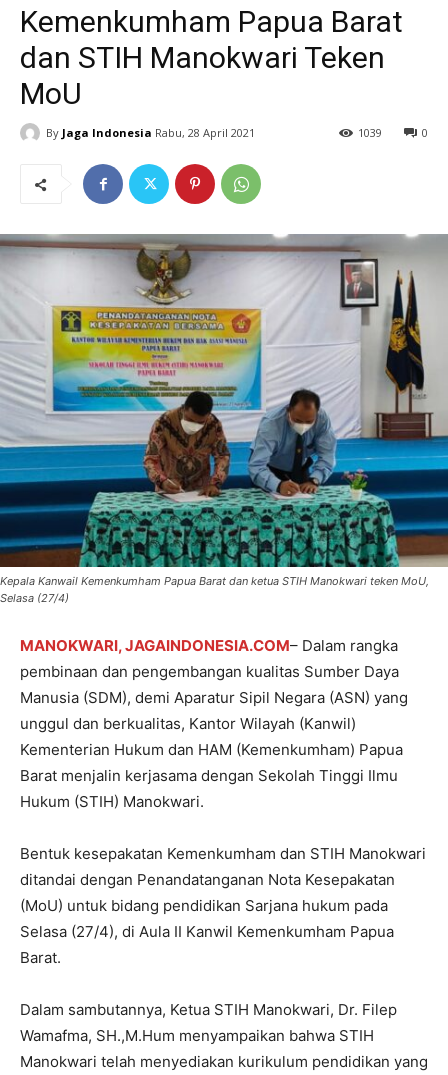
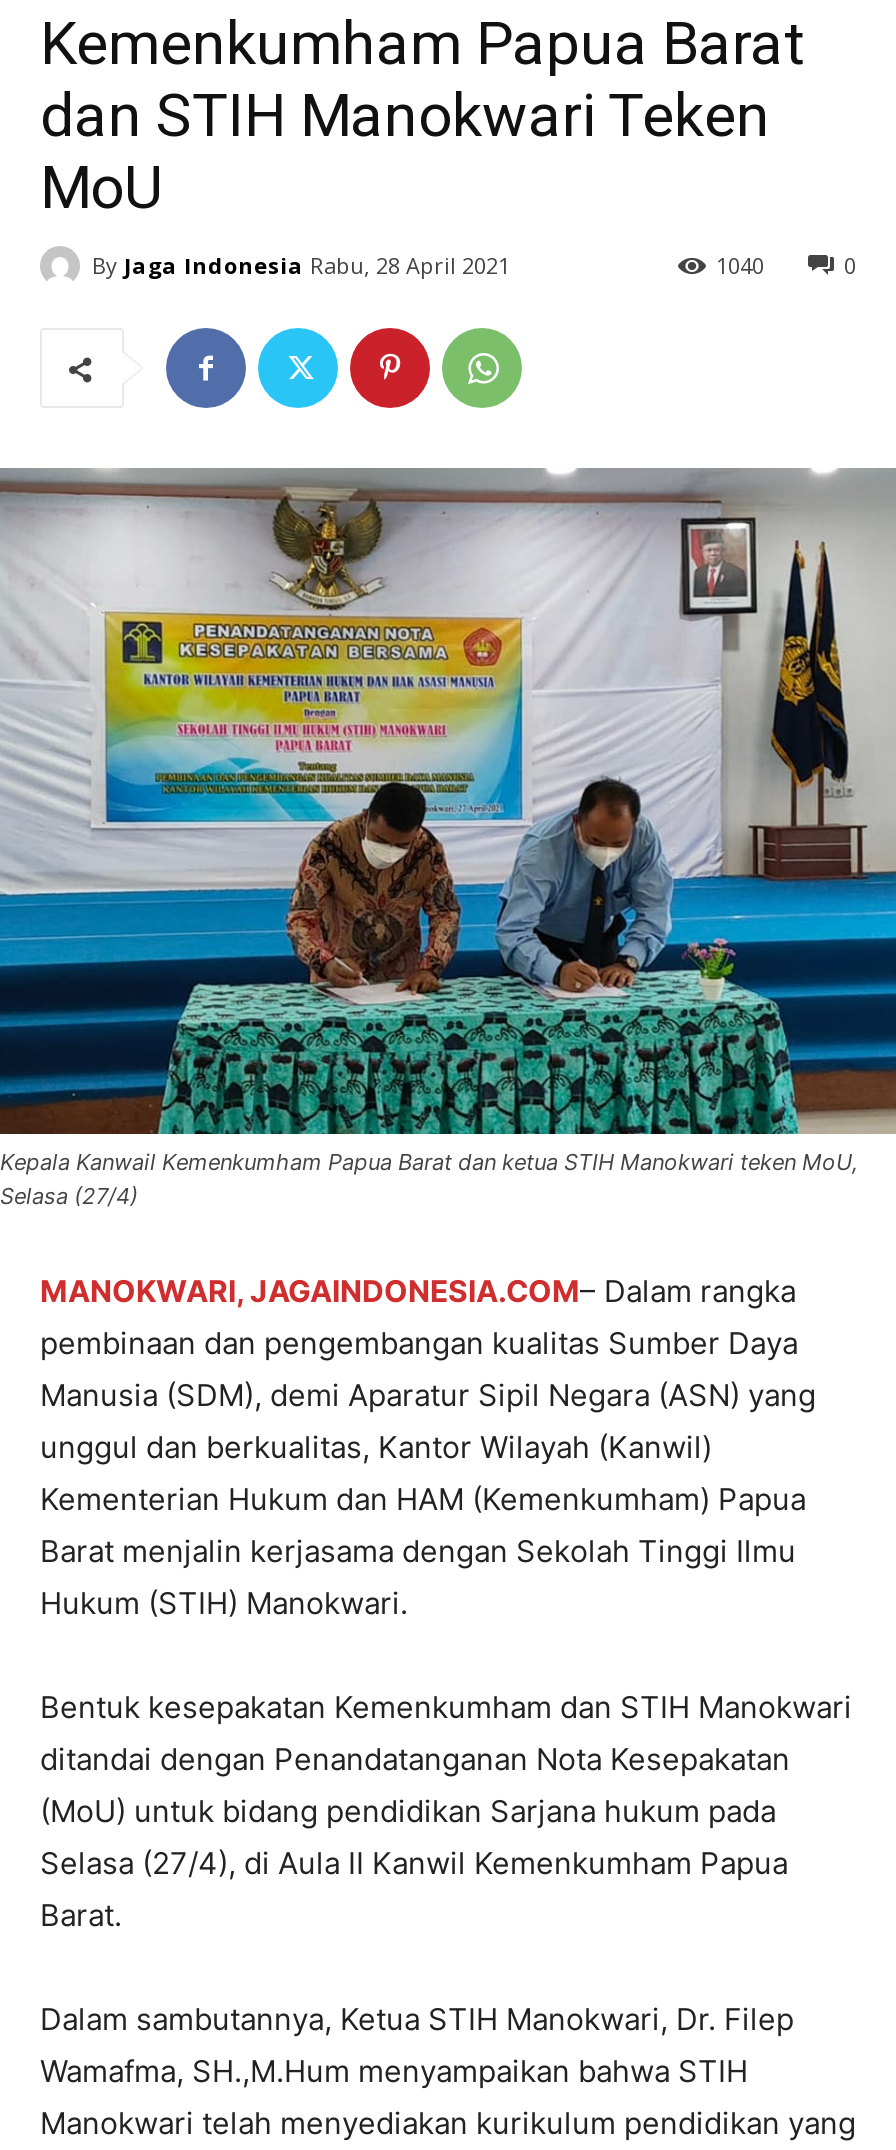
- 1039
+ 1040
